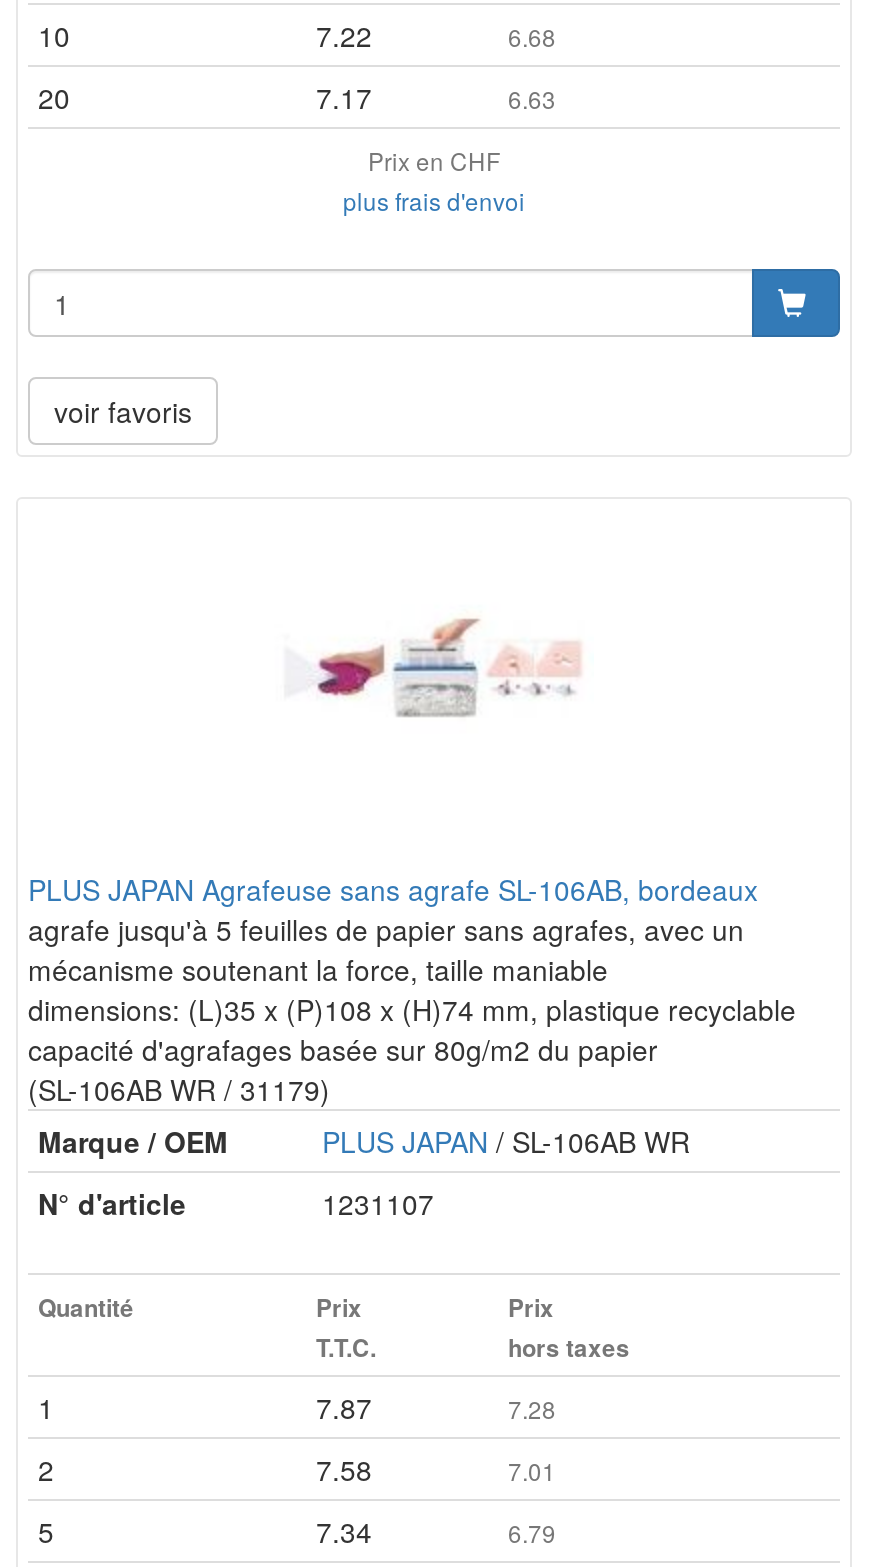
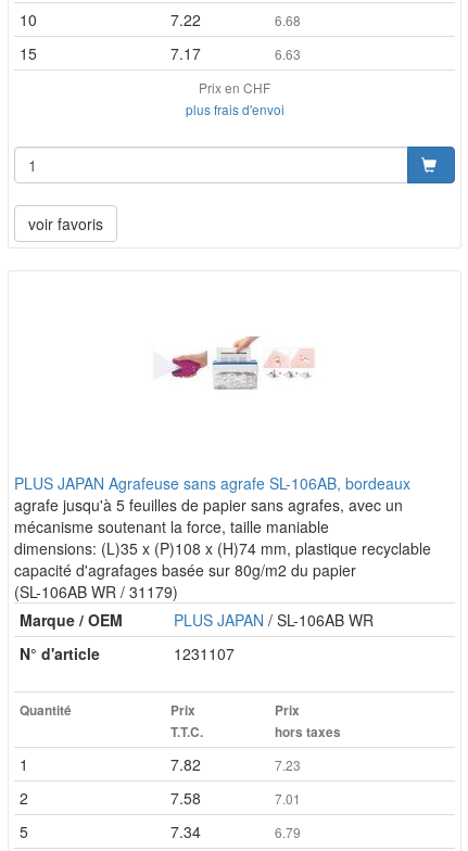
- 20
+ 15

- 7.87
+ 7.82

- 7.28
+ 7.23
